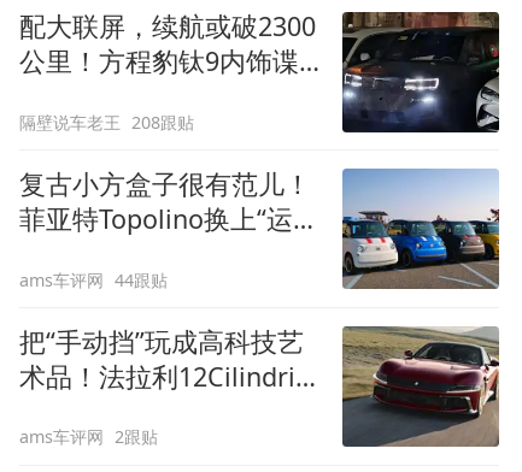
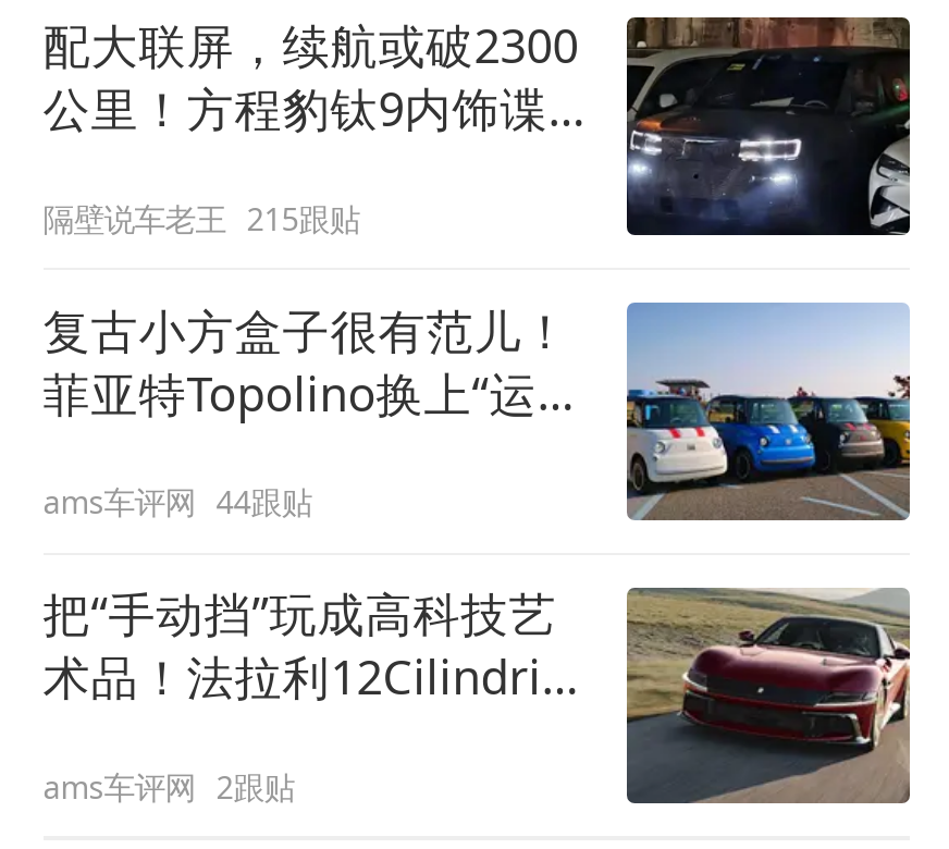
- 隔壁说车老王 208跟贴
+ 隔壁说车老王 215跟贴
